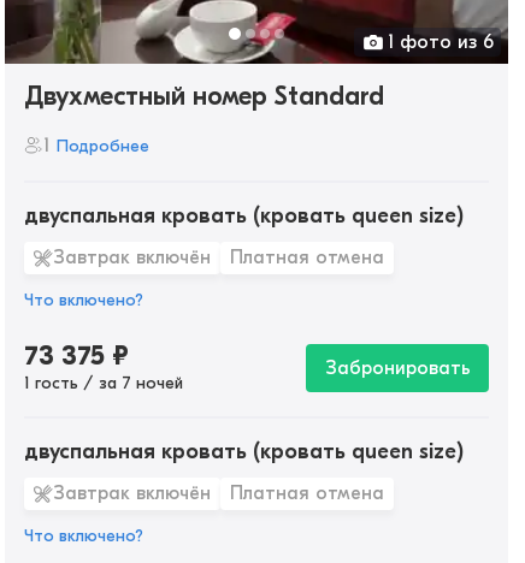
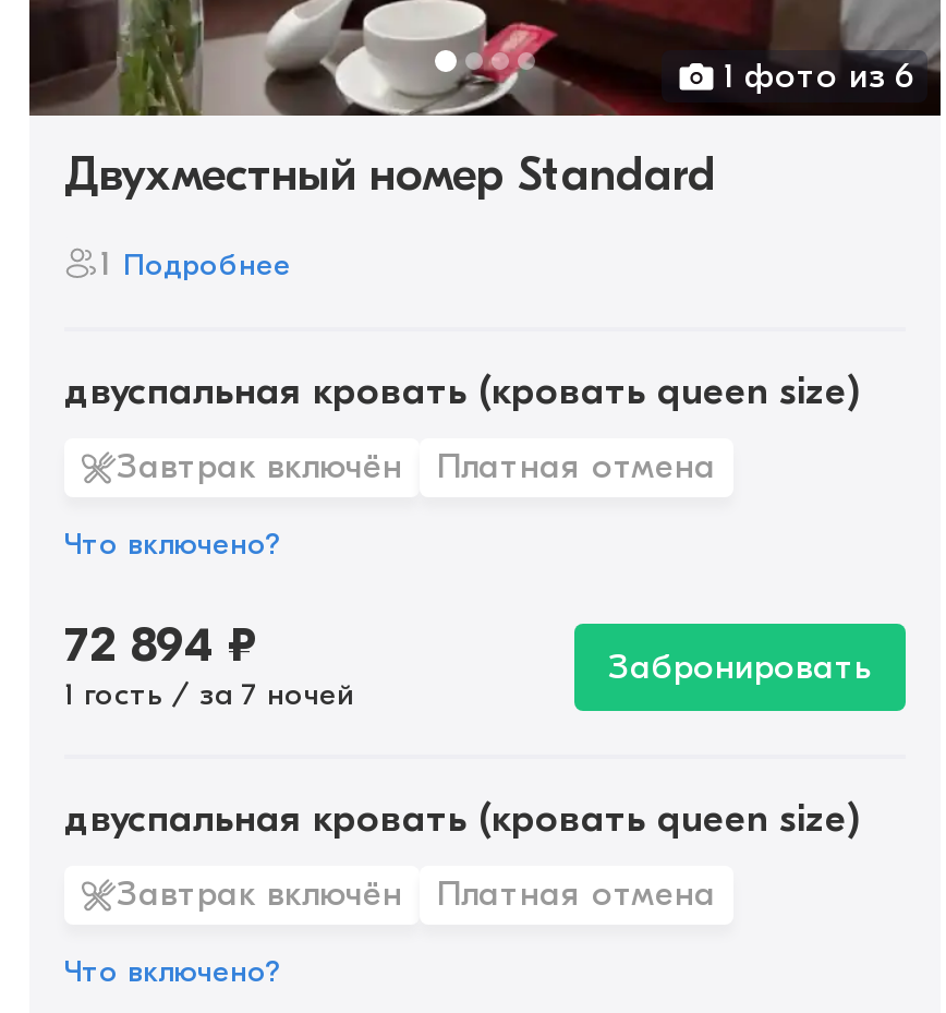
- 73 375 ₽
+ 72 894 ₽
